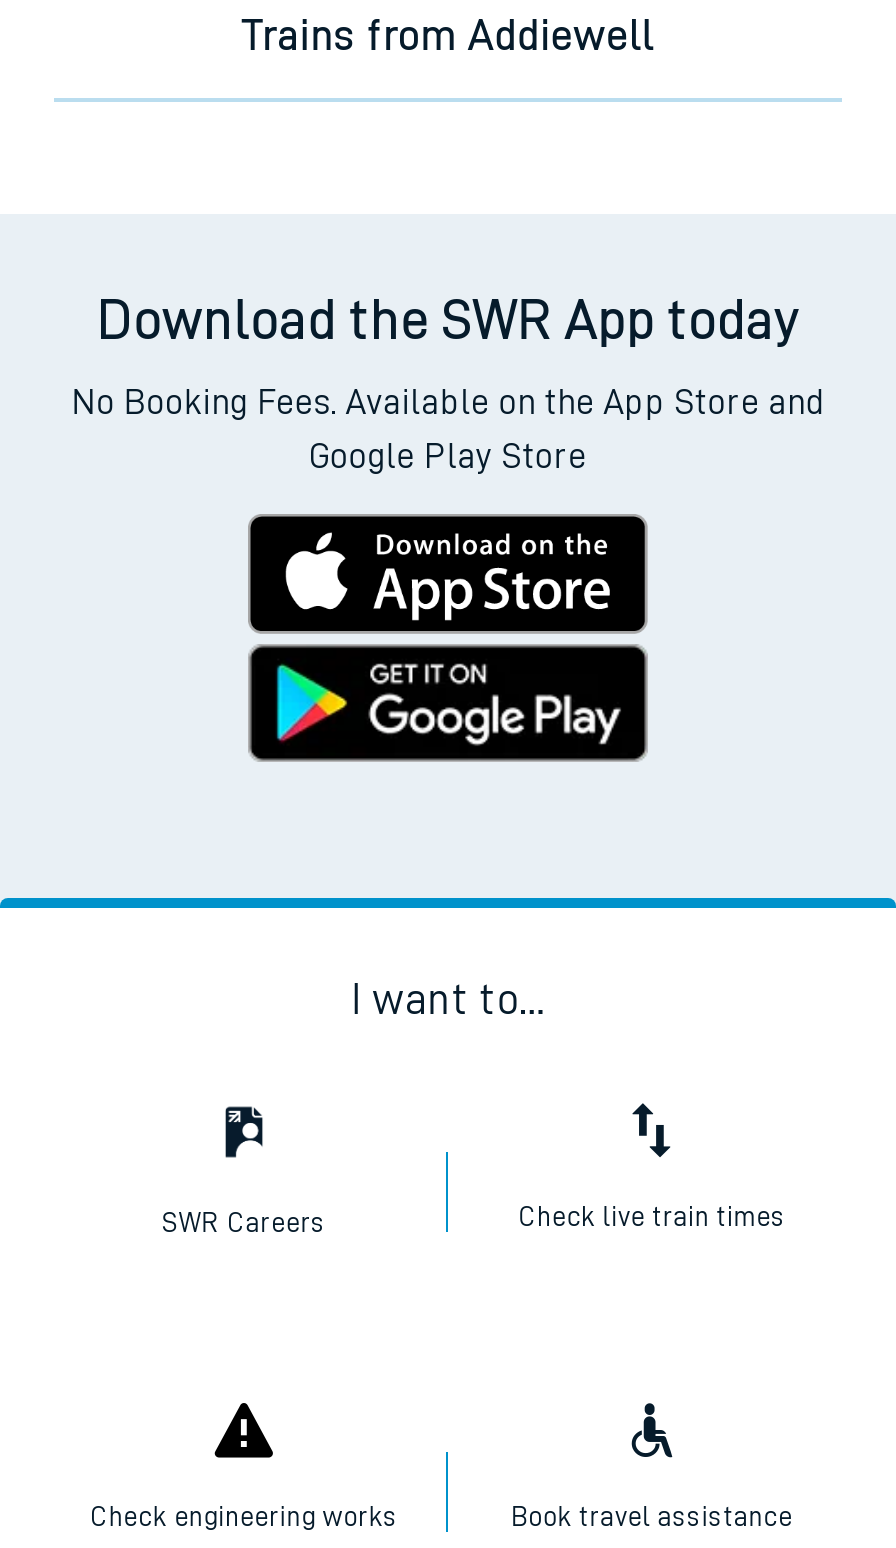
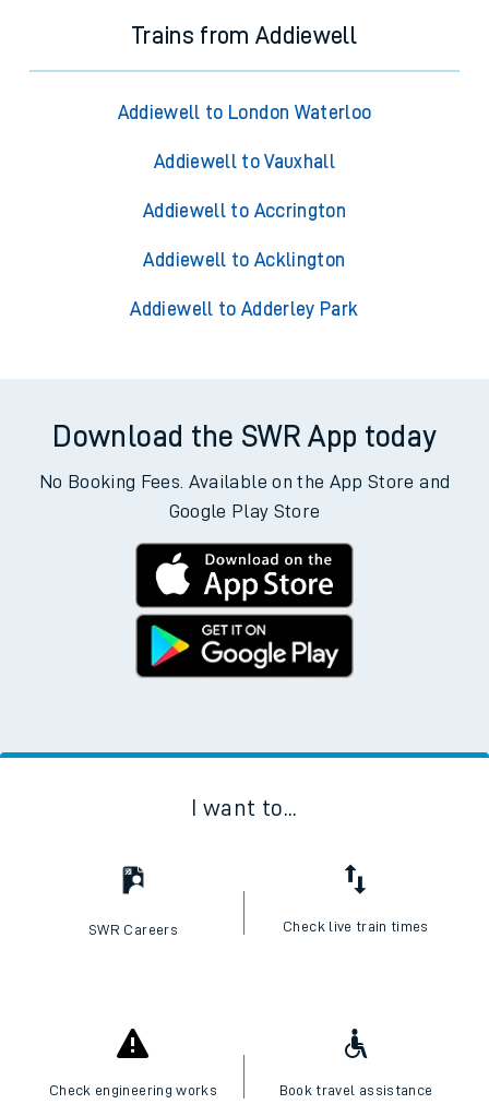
+ Addiewell to London Waterloo
+ Addiewell to Vauxhall
+ Addiewell to Accrington
+ Addiewell to Acklington
+ Addiewell to Adderley Park
